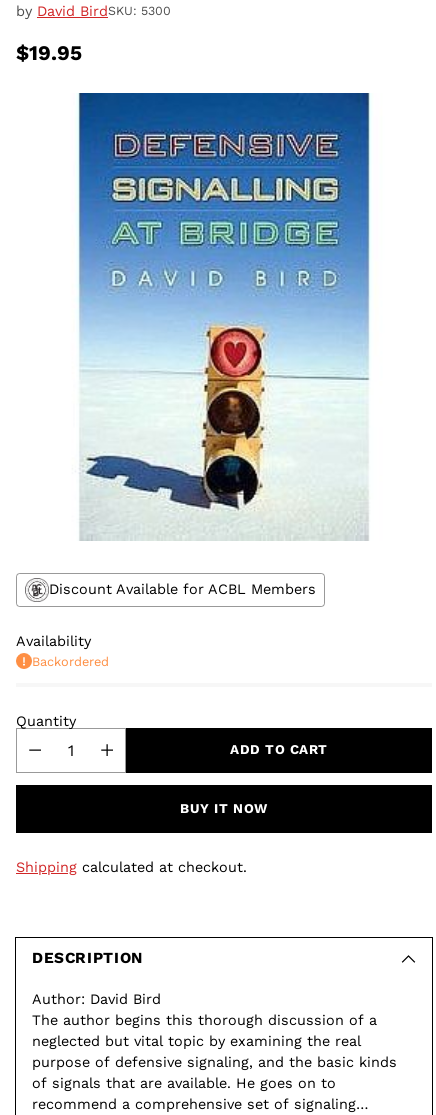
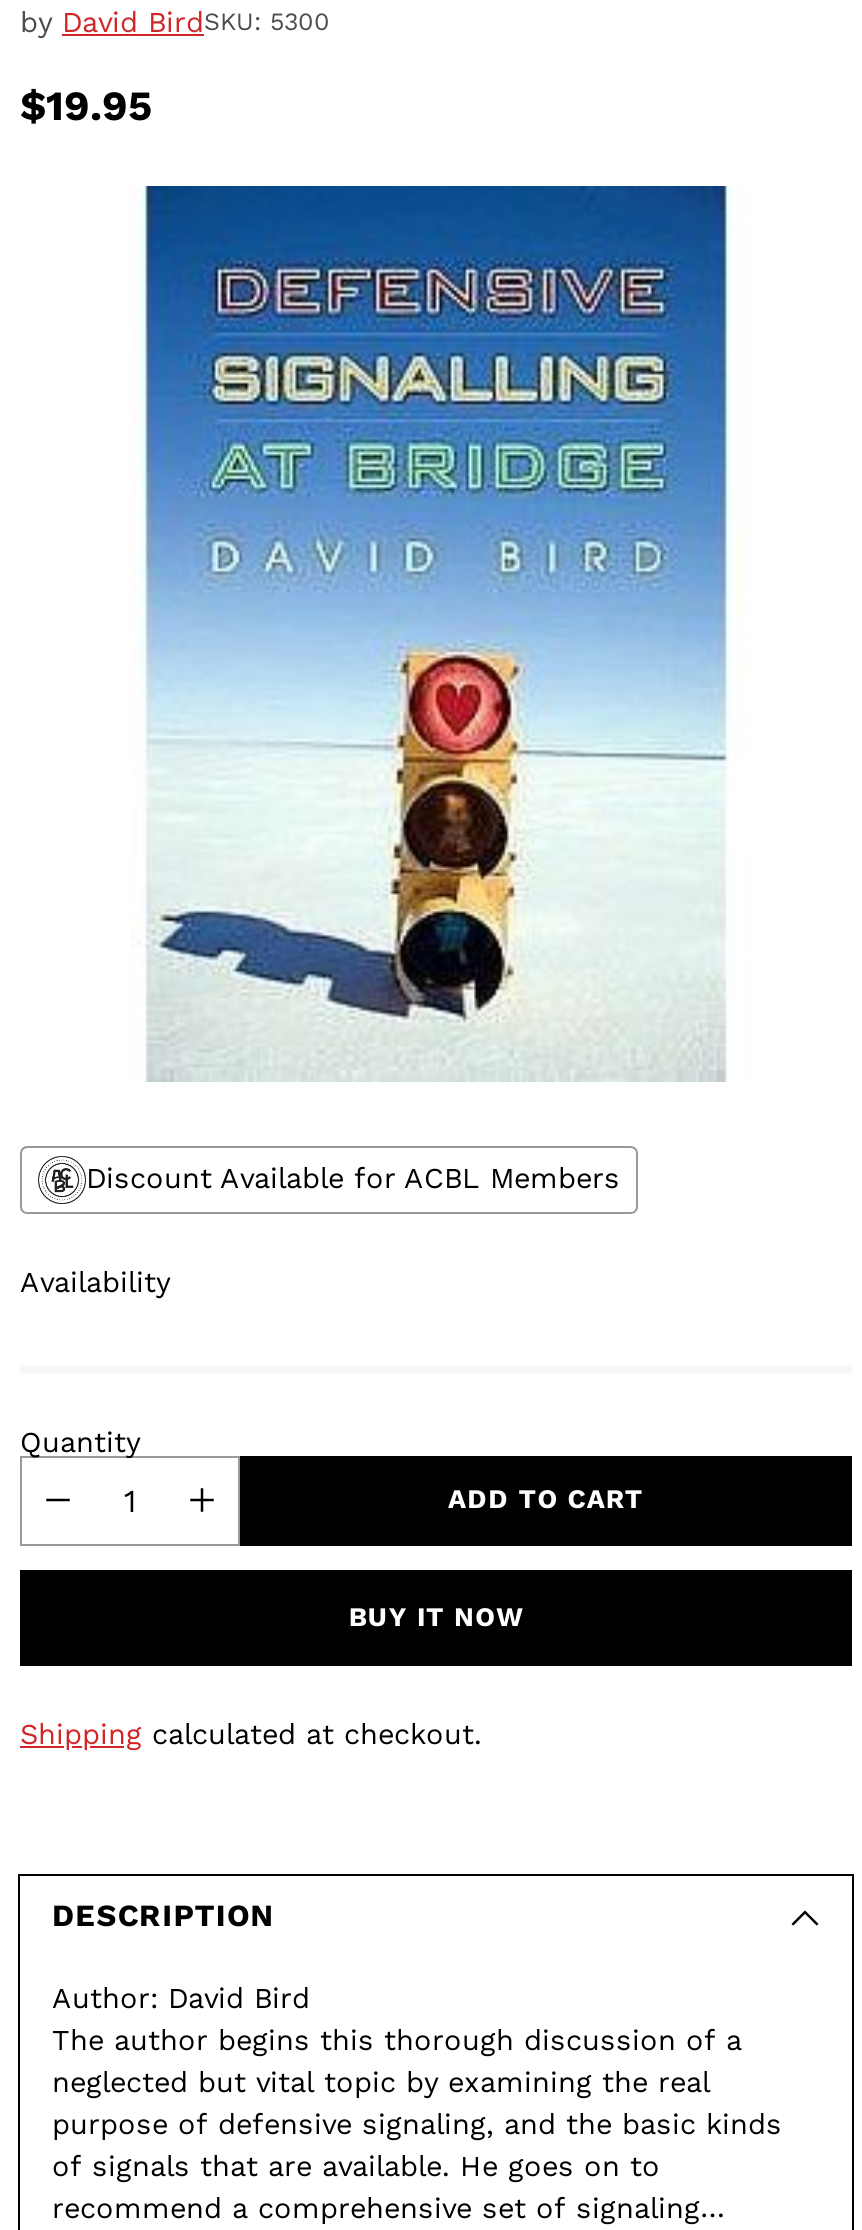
- Backordered
